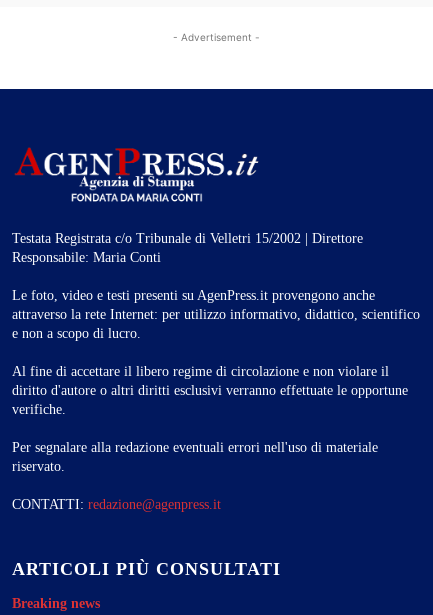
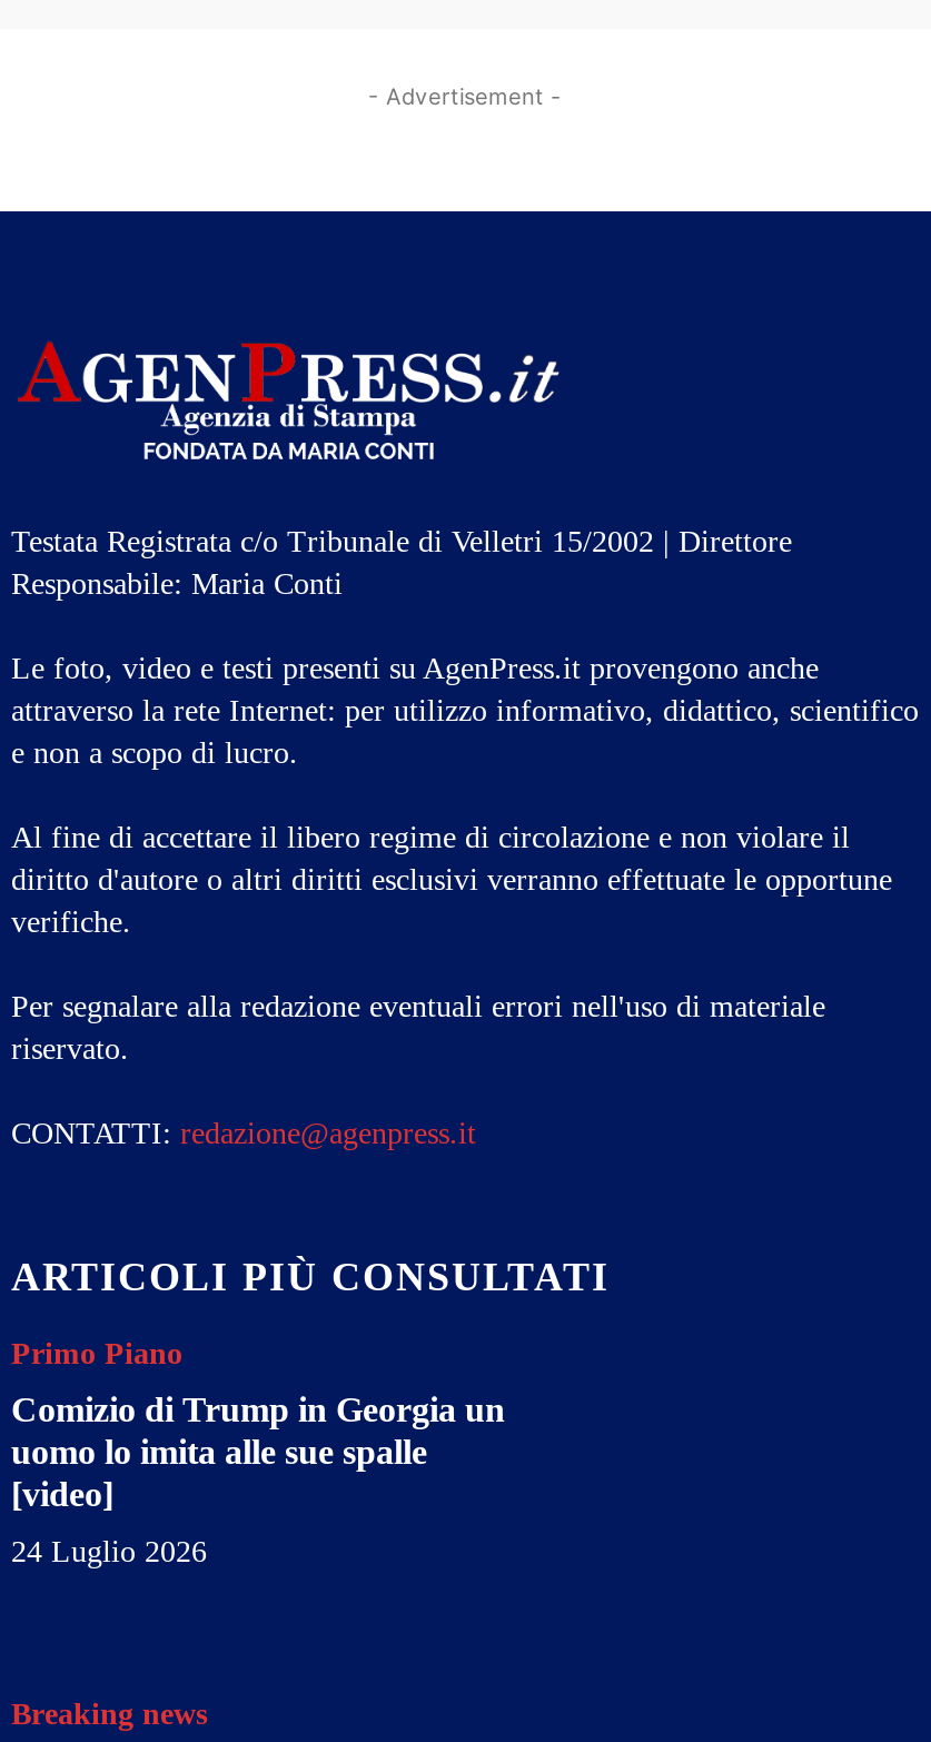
+ Primo Piano
+ Comizio di Trump in Georgia un
+ uomo lo imita alle sue spalle
+ [video]
+ 24 Luglio 2026
